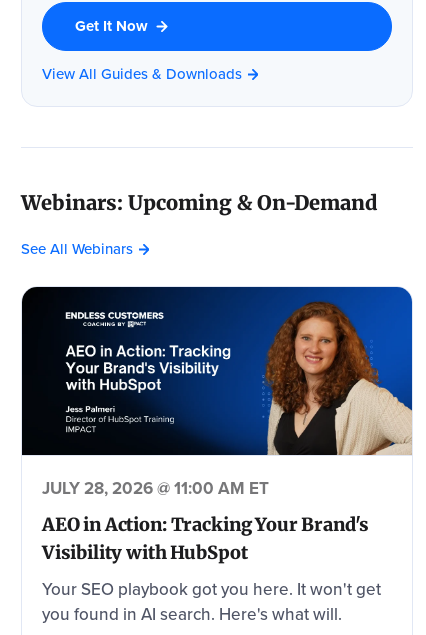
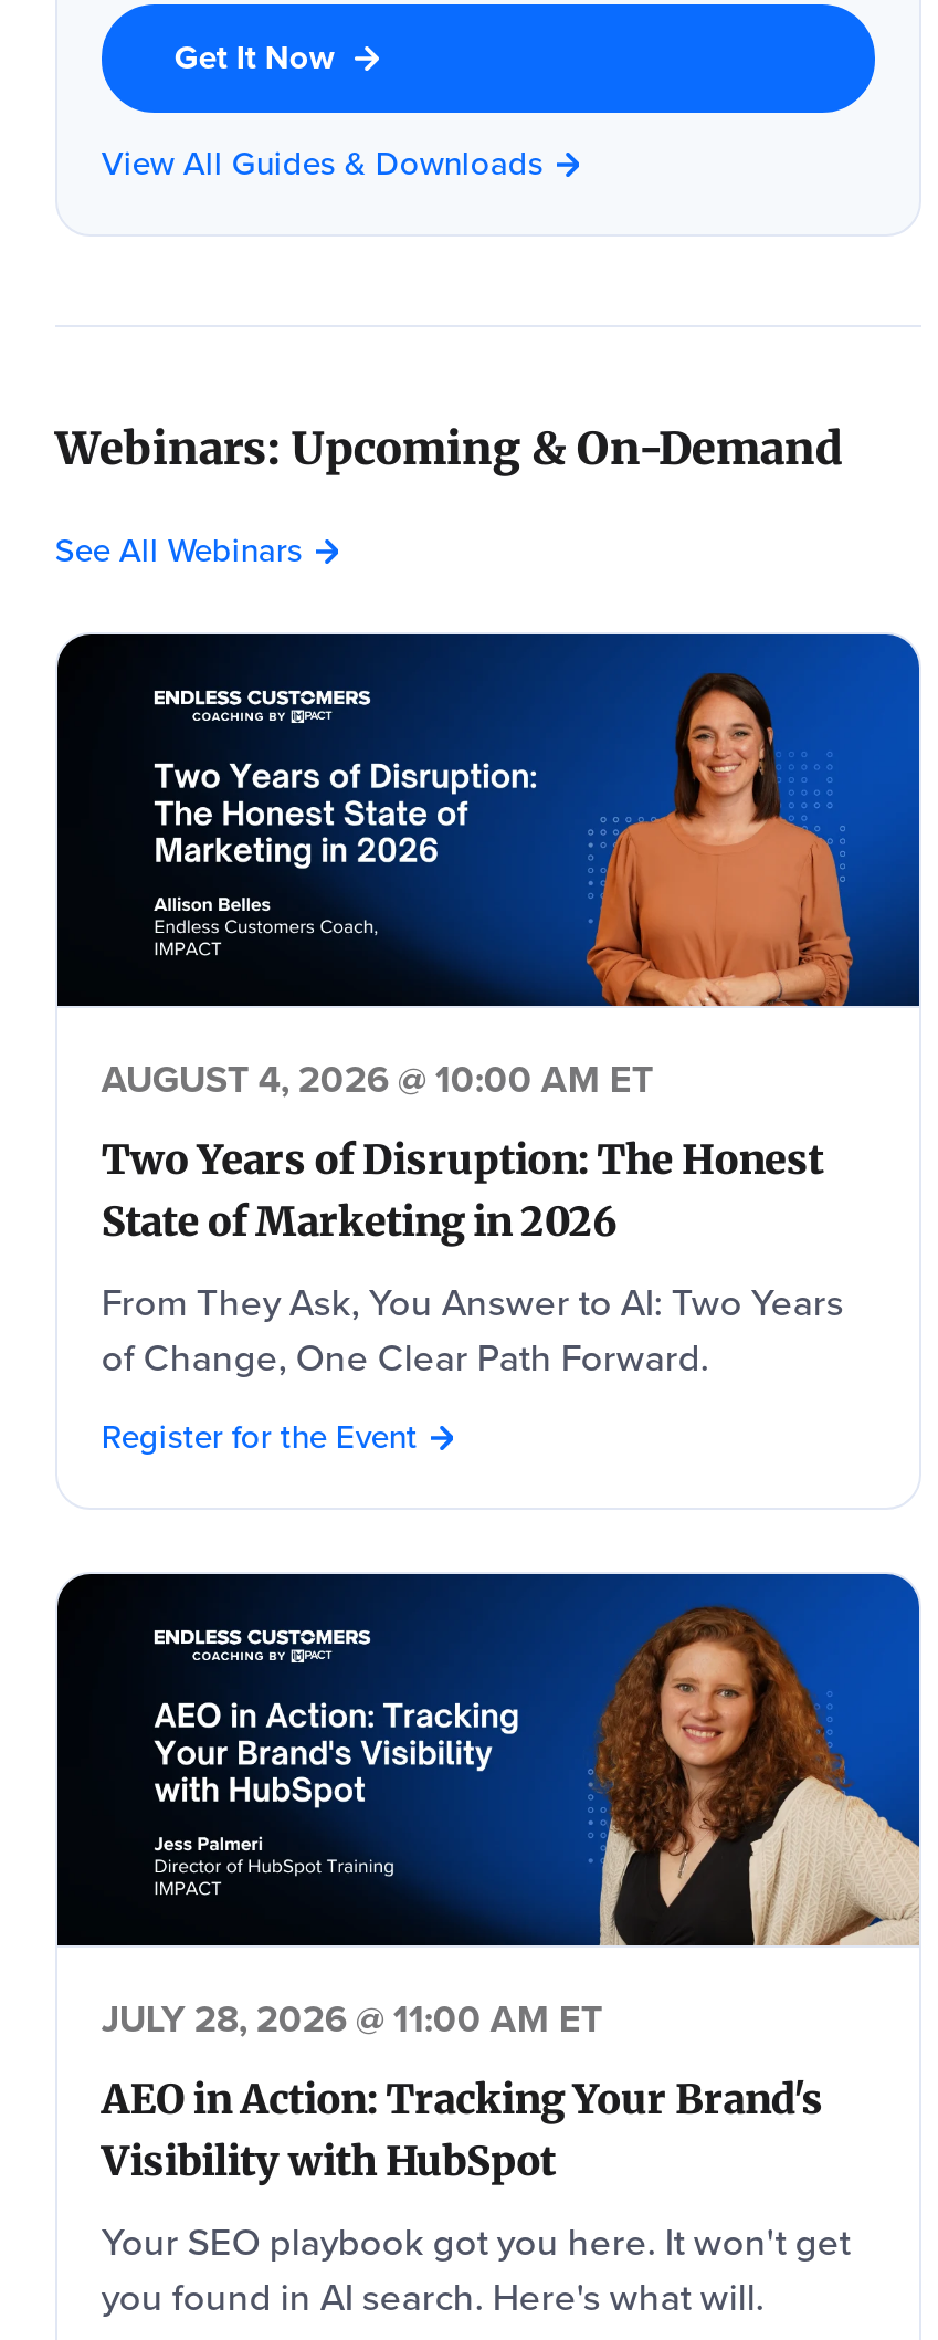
+ [image]
+ AUGUST 4, 2026 @ 10:00 AM ET
+ Two Years of Disruption: The Honest
+ State of Marketing in 2026
+ From They Ask, You Answer to AI: Two Years
+ of Change, One Clear Path Forward.
+ Register for the Event

+ [image]
